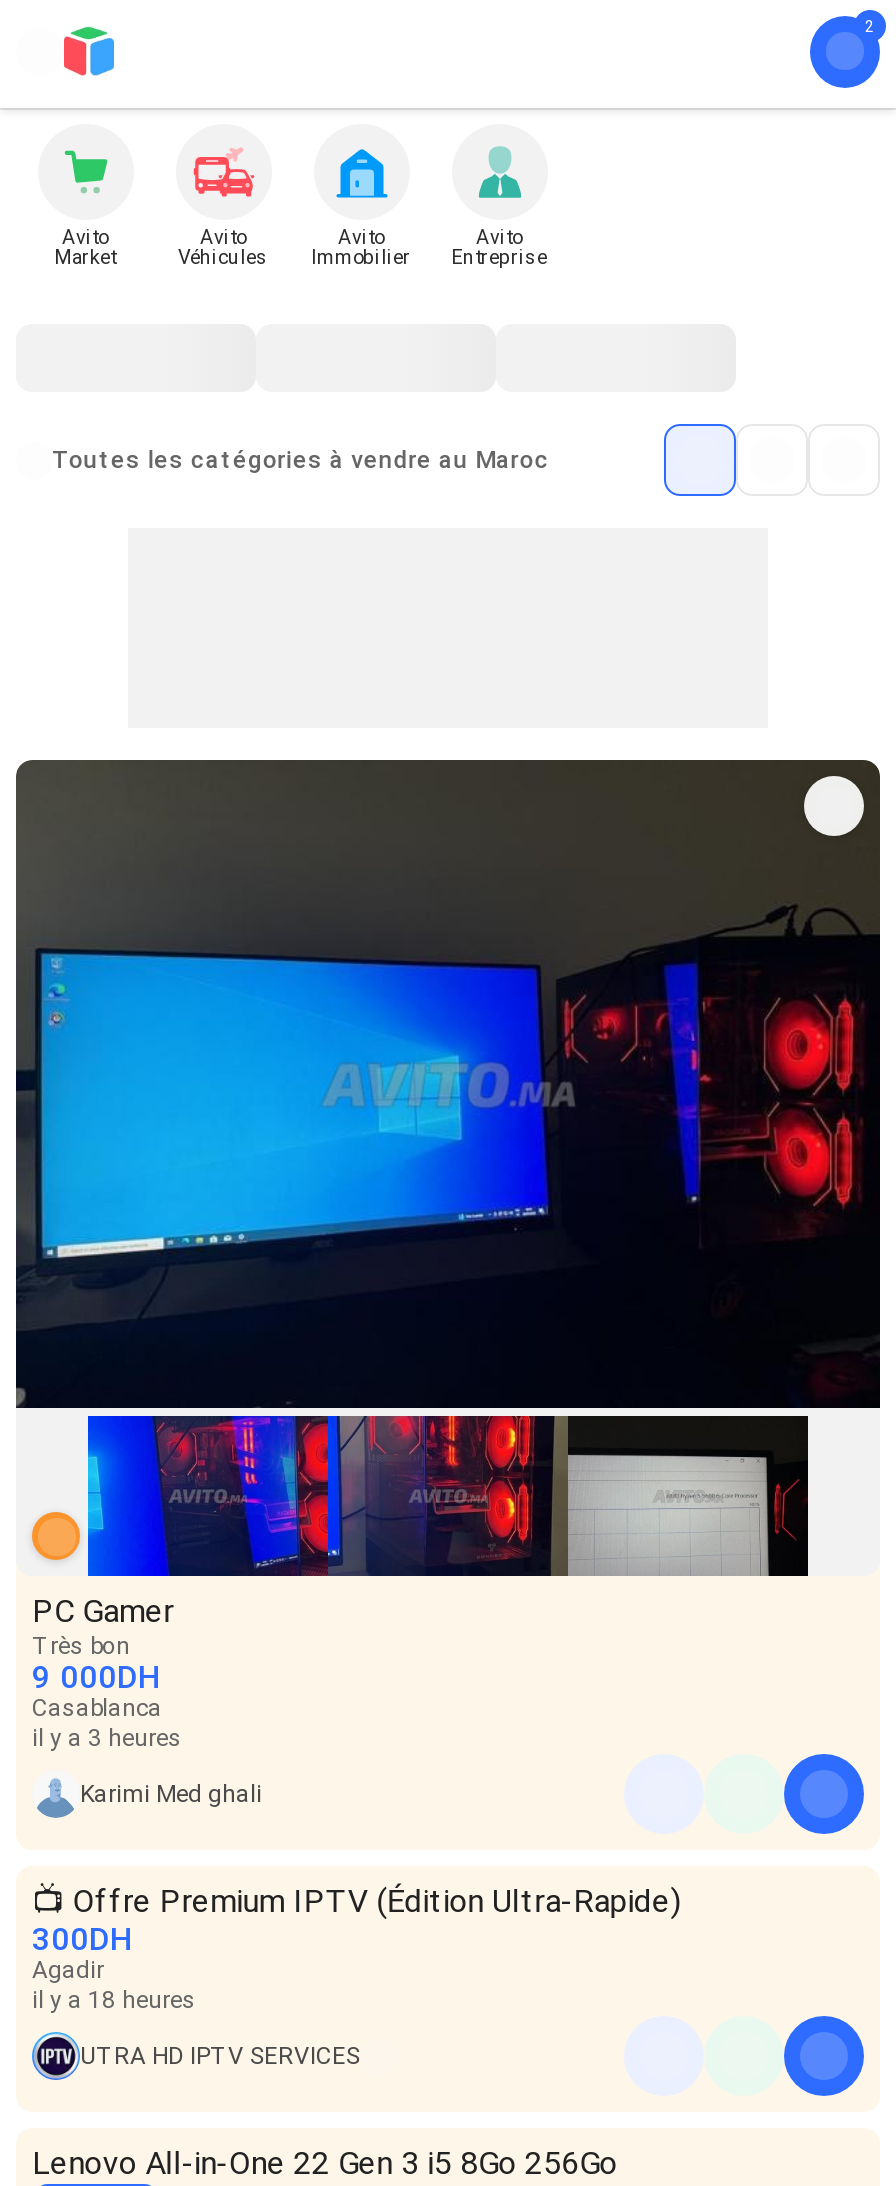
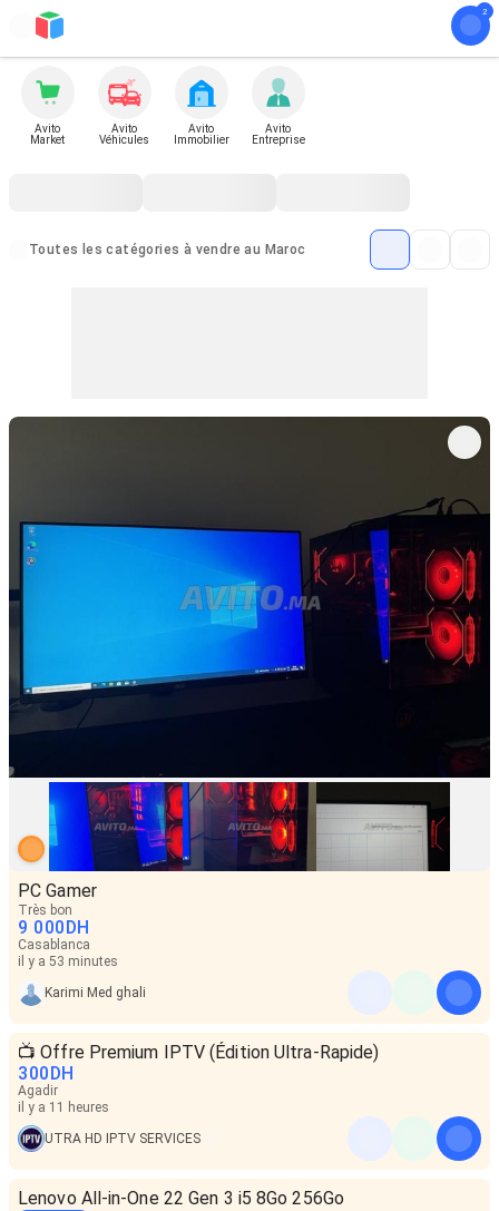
- il y a 3 heures
+ il y a 53 minutes

- il y a 18 heures
+ il y a 11 heures
